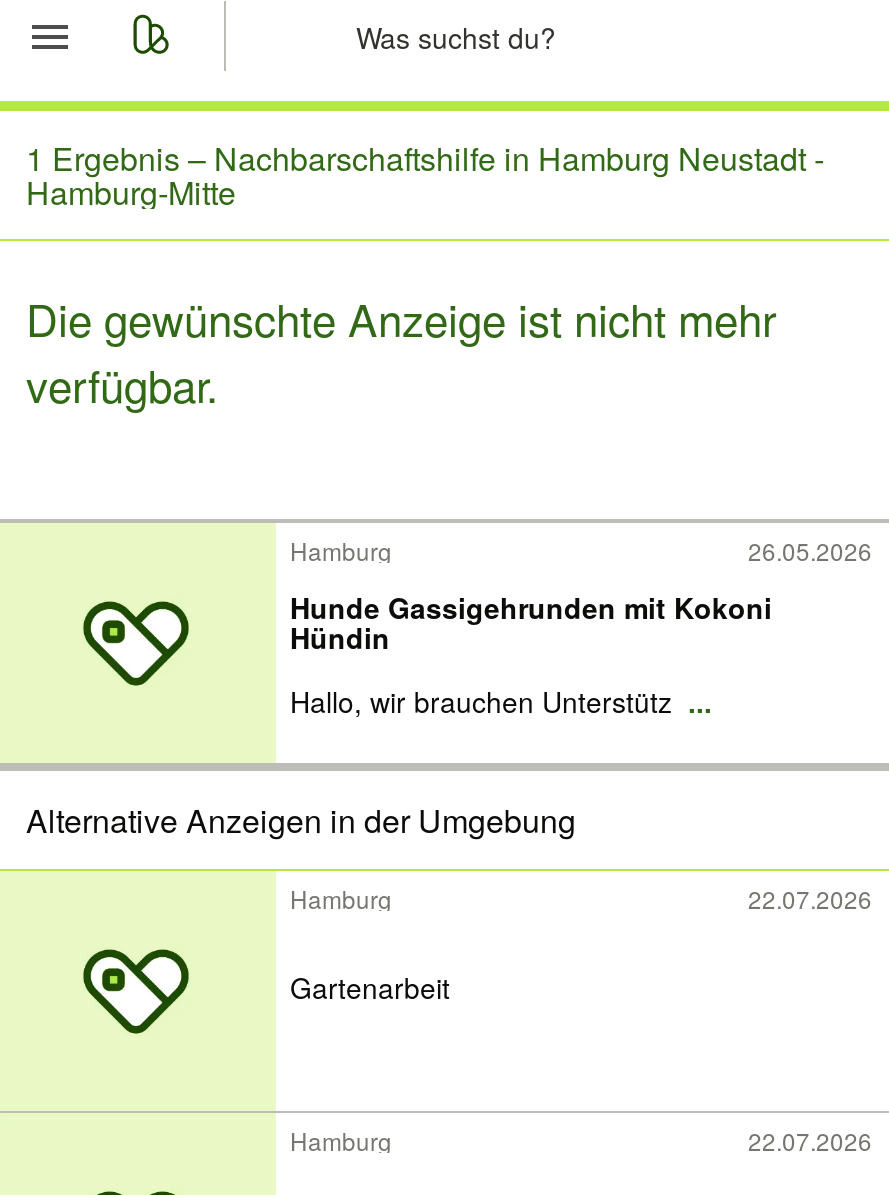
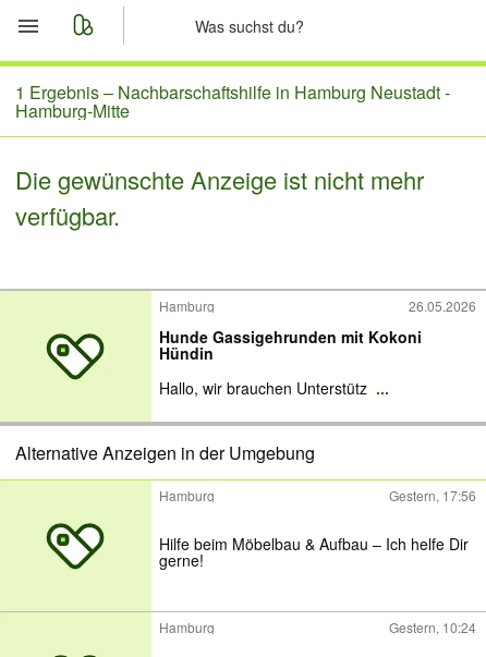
- 22.07.2026
+ Gestern, 17:56

- Gartenarbeit
+ Hilfe beim Möbelbau & Aufbau – Ich helfe Dir
+ gerne!

- 22.07.2026
+ Gestern, 10:24
